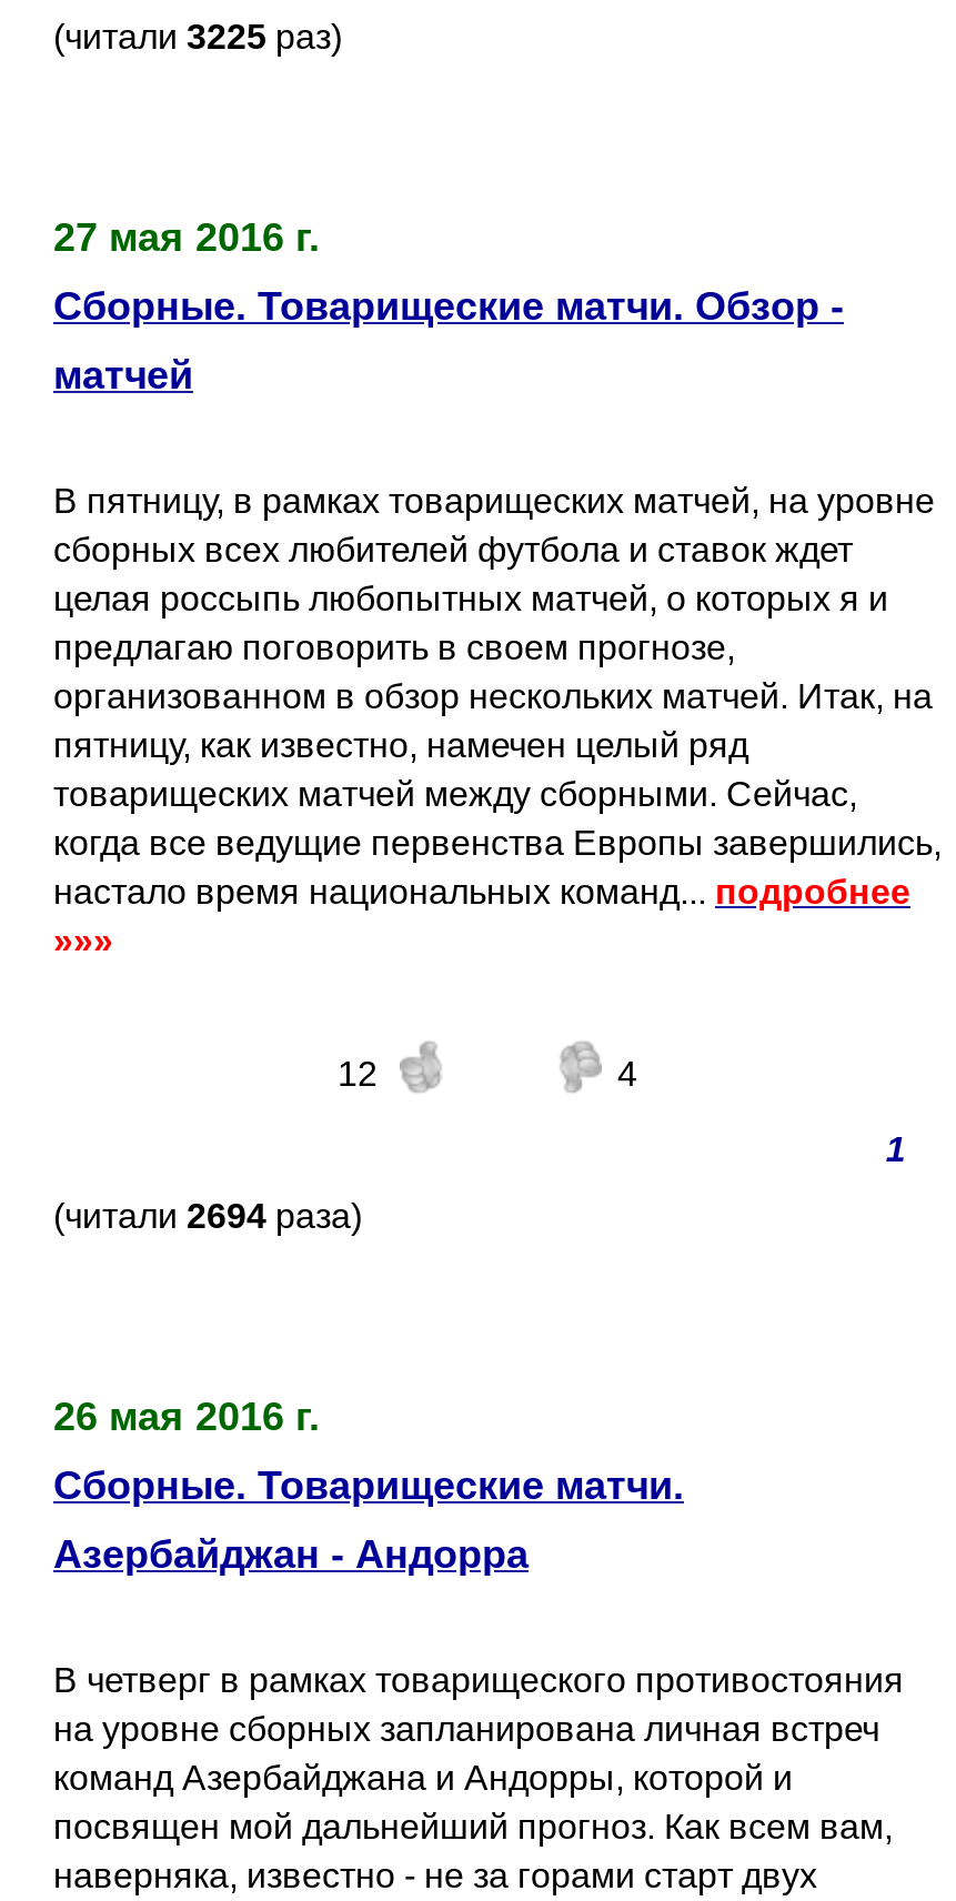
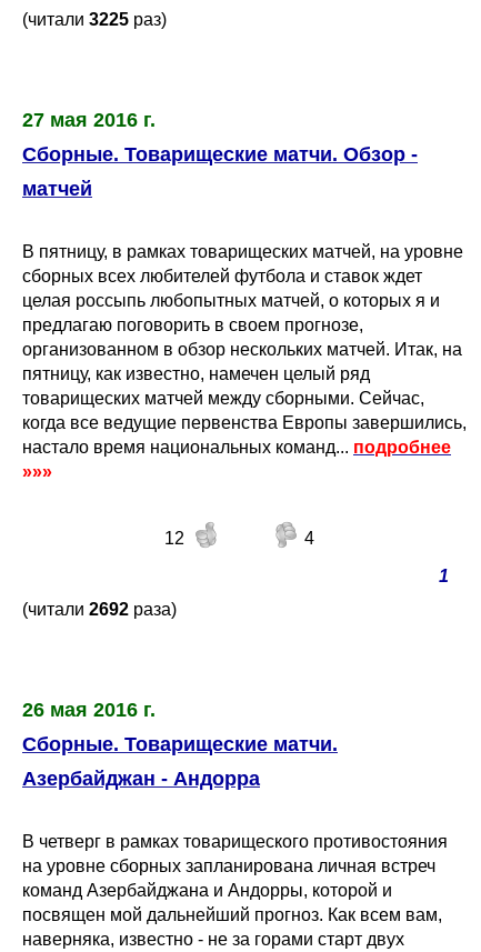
- (читали 2694 раза)
+ (читали 2692 раза)
